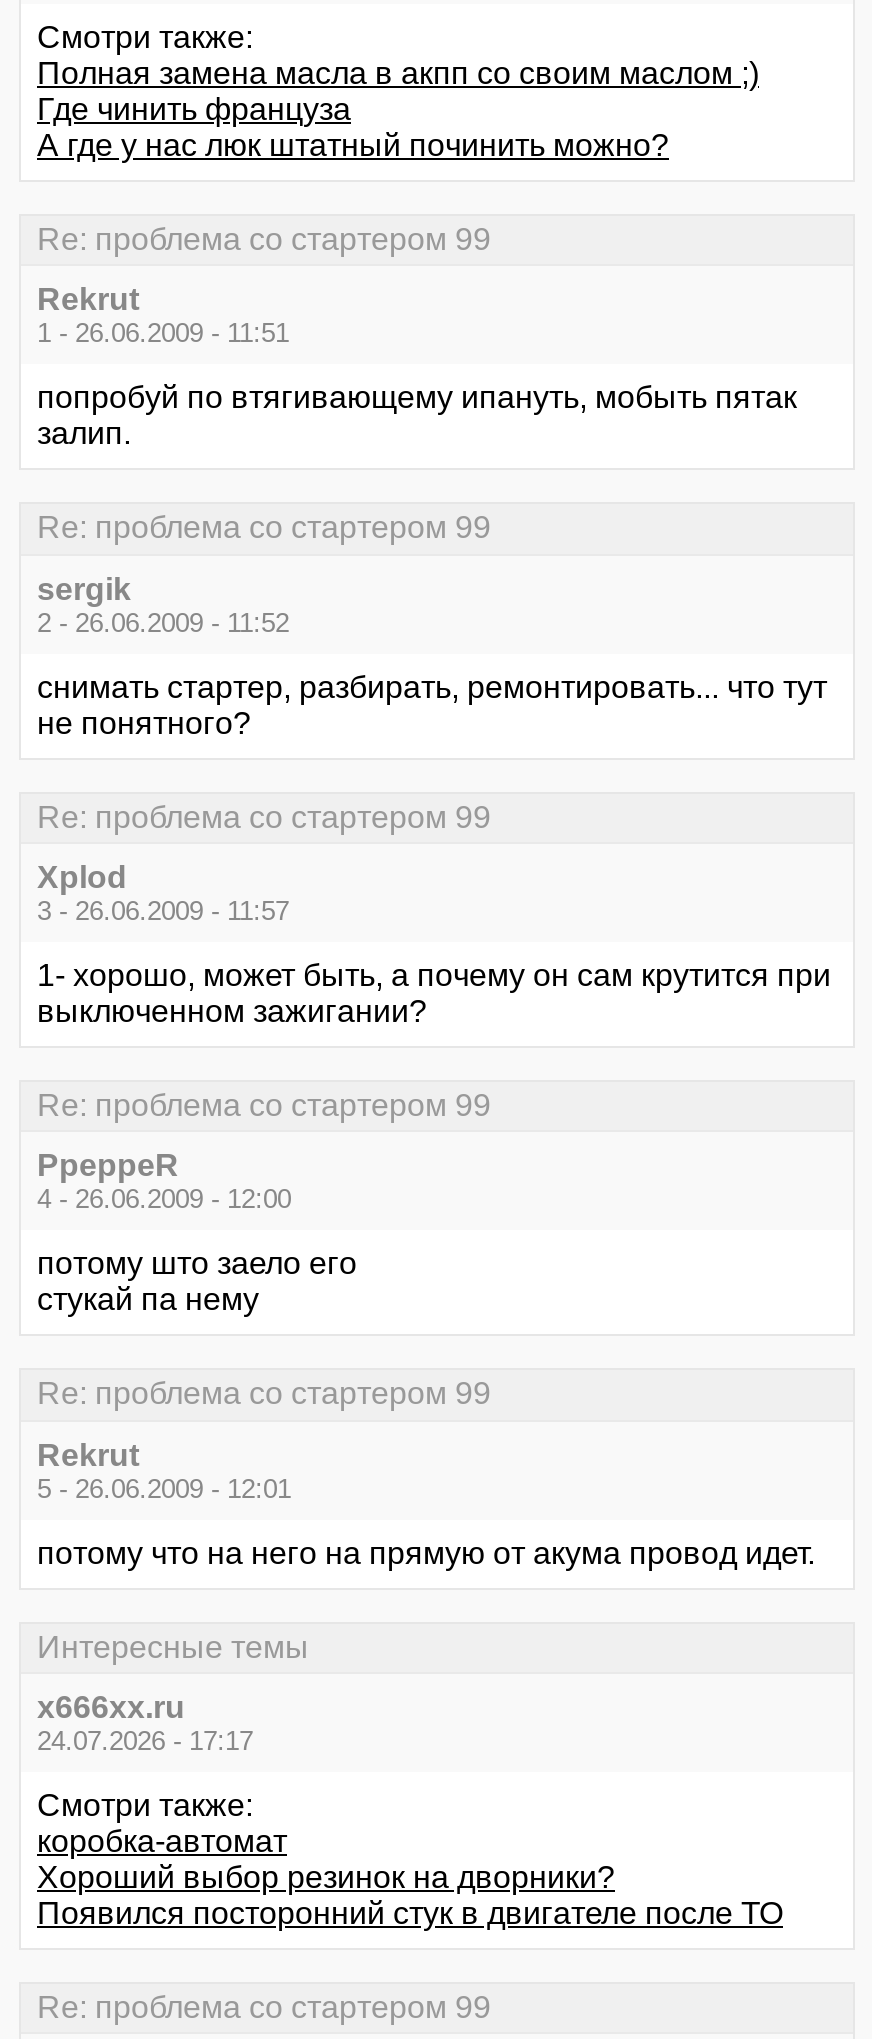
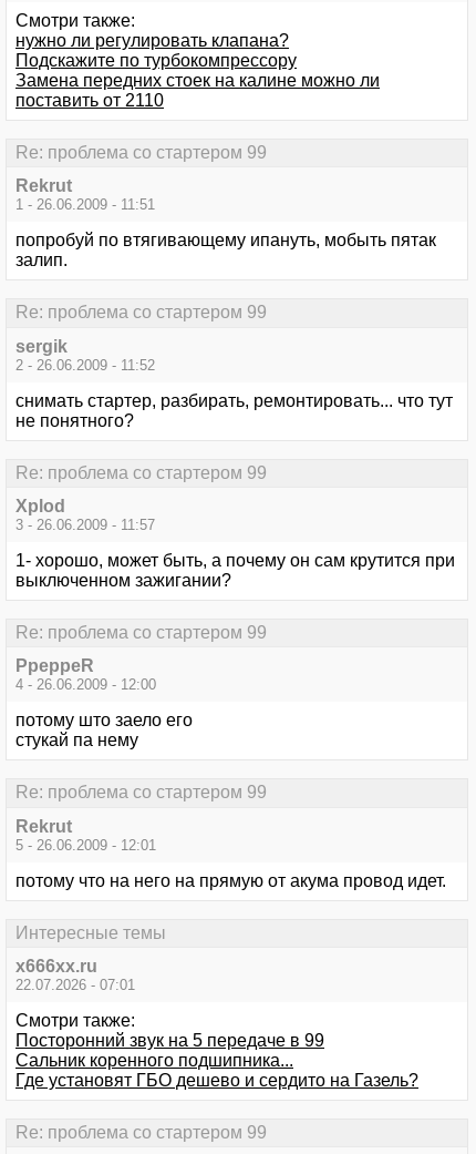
- Полная замена масла в акпп со своим маслом ;)
- Где чинить француза
- А где у нас люк штатный починить можно?
+ нужно ли регулировать клапана?
+ Подскажите по турбокомпрессору
+ Замена передних стоек на калине можно ли
+ поставить от 2110

- 24.07.2026 - 17:17
+ 22.07.2026 - 07:01

- коробка-автомат
- Хороший выбор резинок на дворники?
- Появился посторонний стук в двигателе после ТО
+ Посторонний звук на 5 передаче в 99
+ Сальник коренного подшипника...
+ Где установят ГБО дешево и сердито на Газель?
